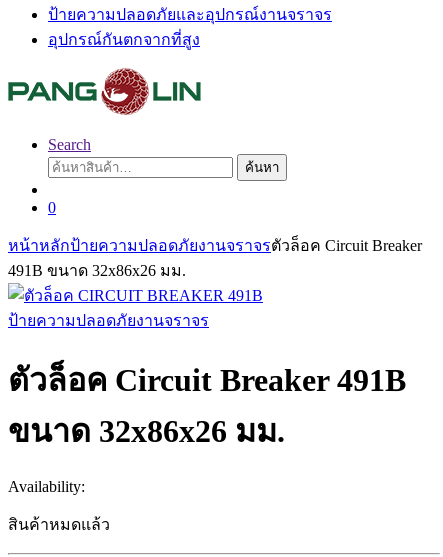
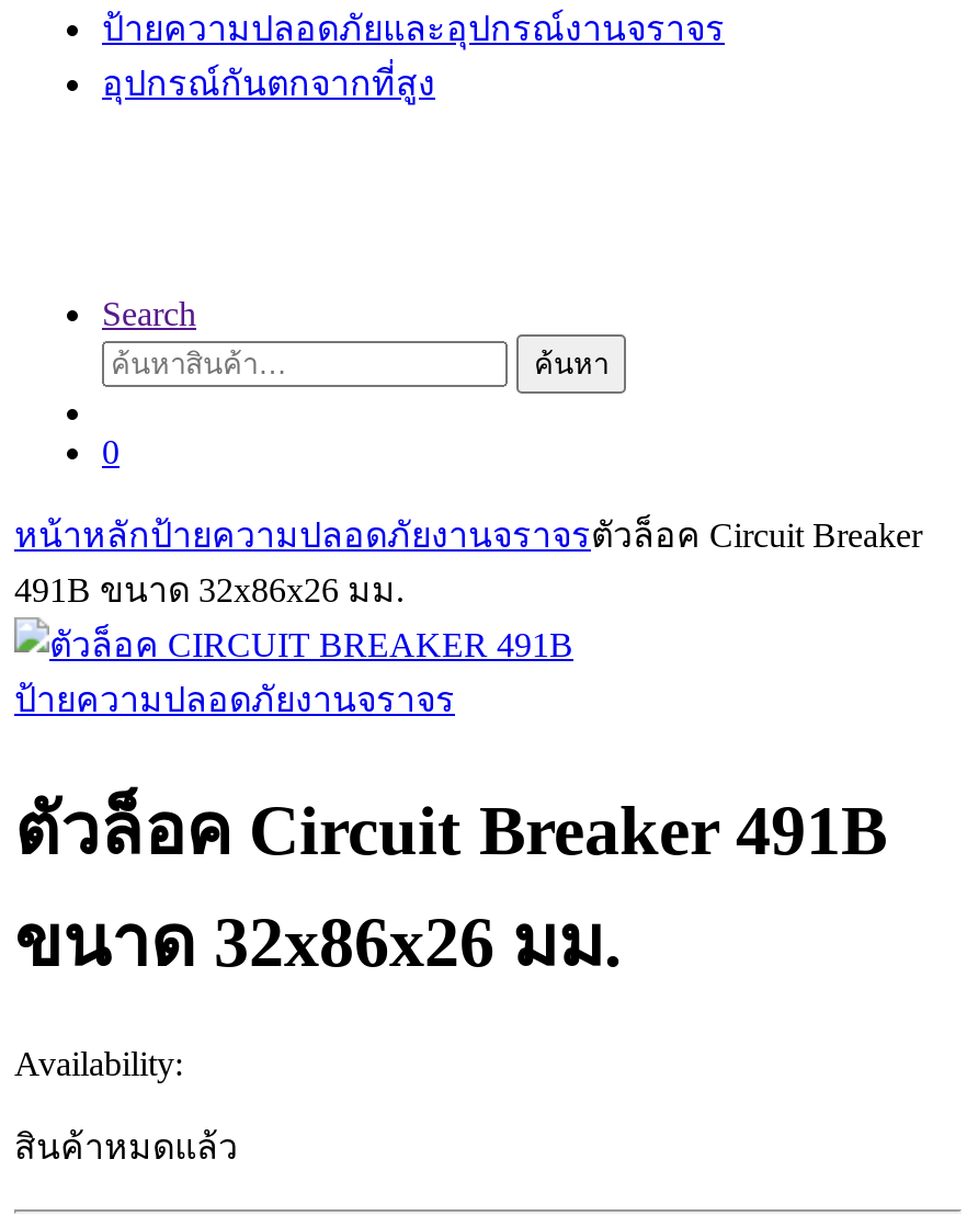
- [image]
